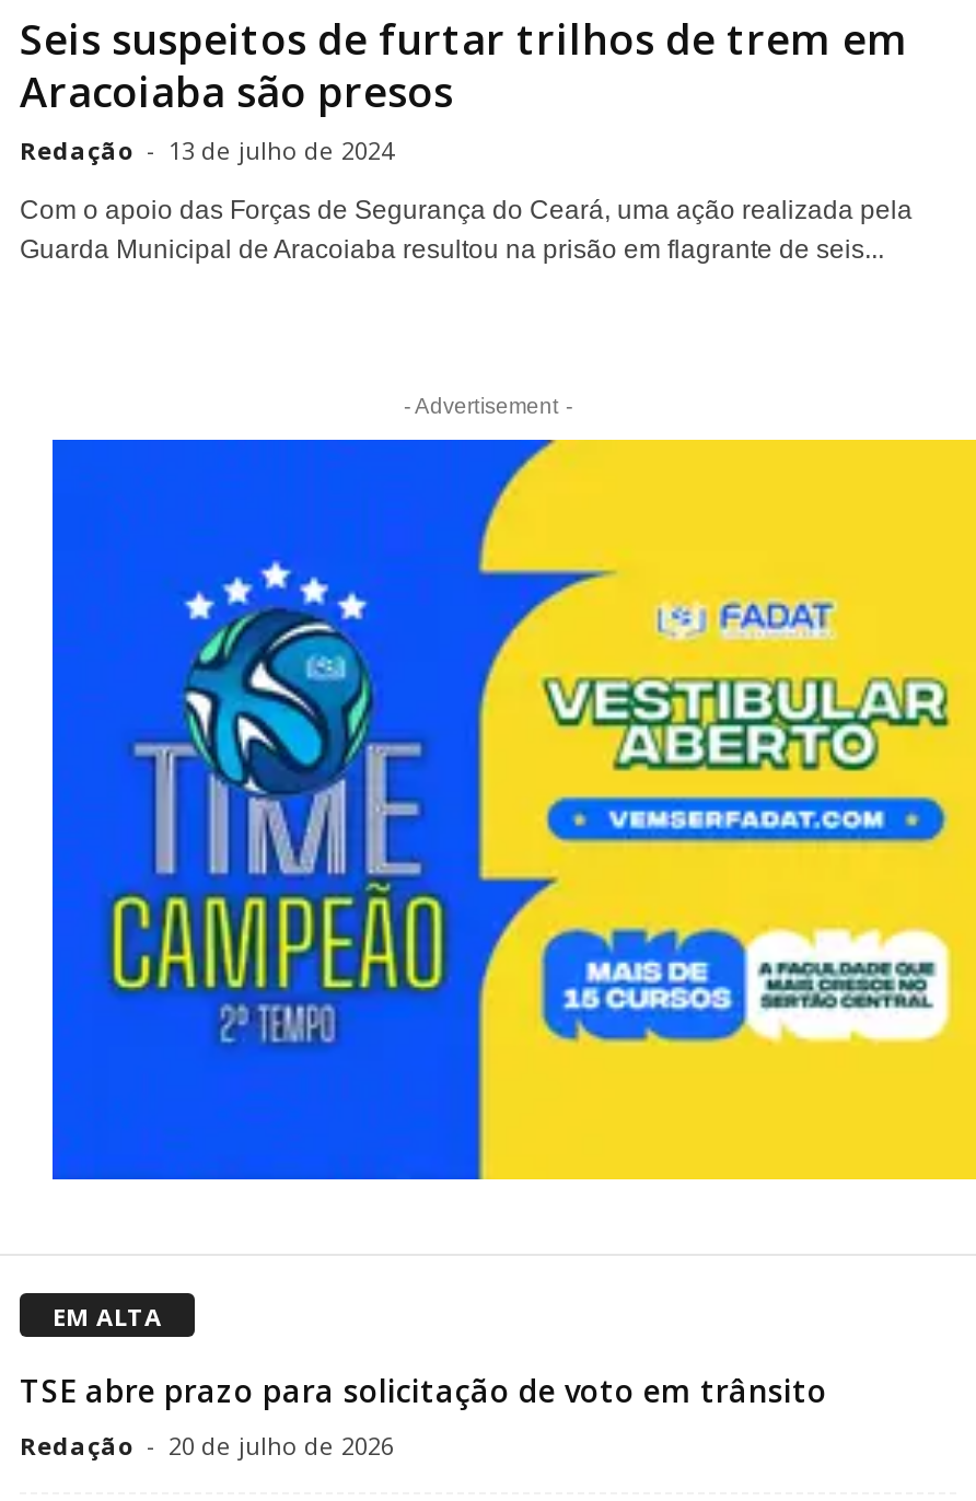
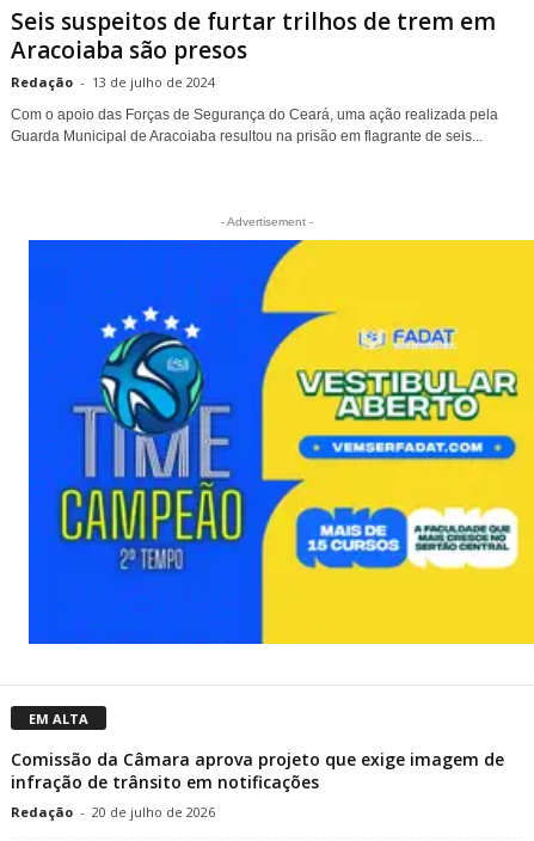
- TSE abre prazo para solicitação de voto em trânsito
+ Comissão da Câmara aprova projeto que exige imagem de
+ infração de trânsito em notificações
